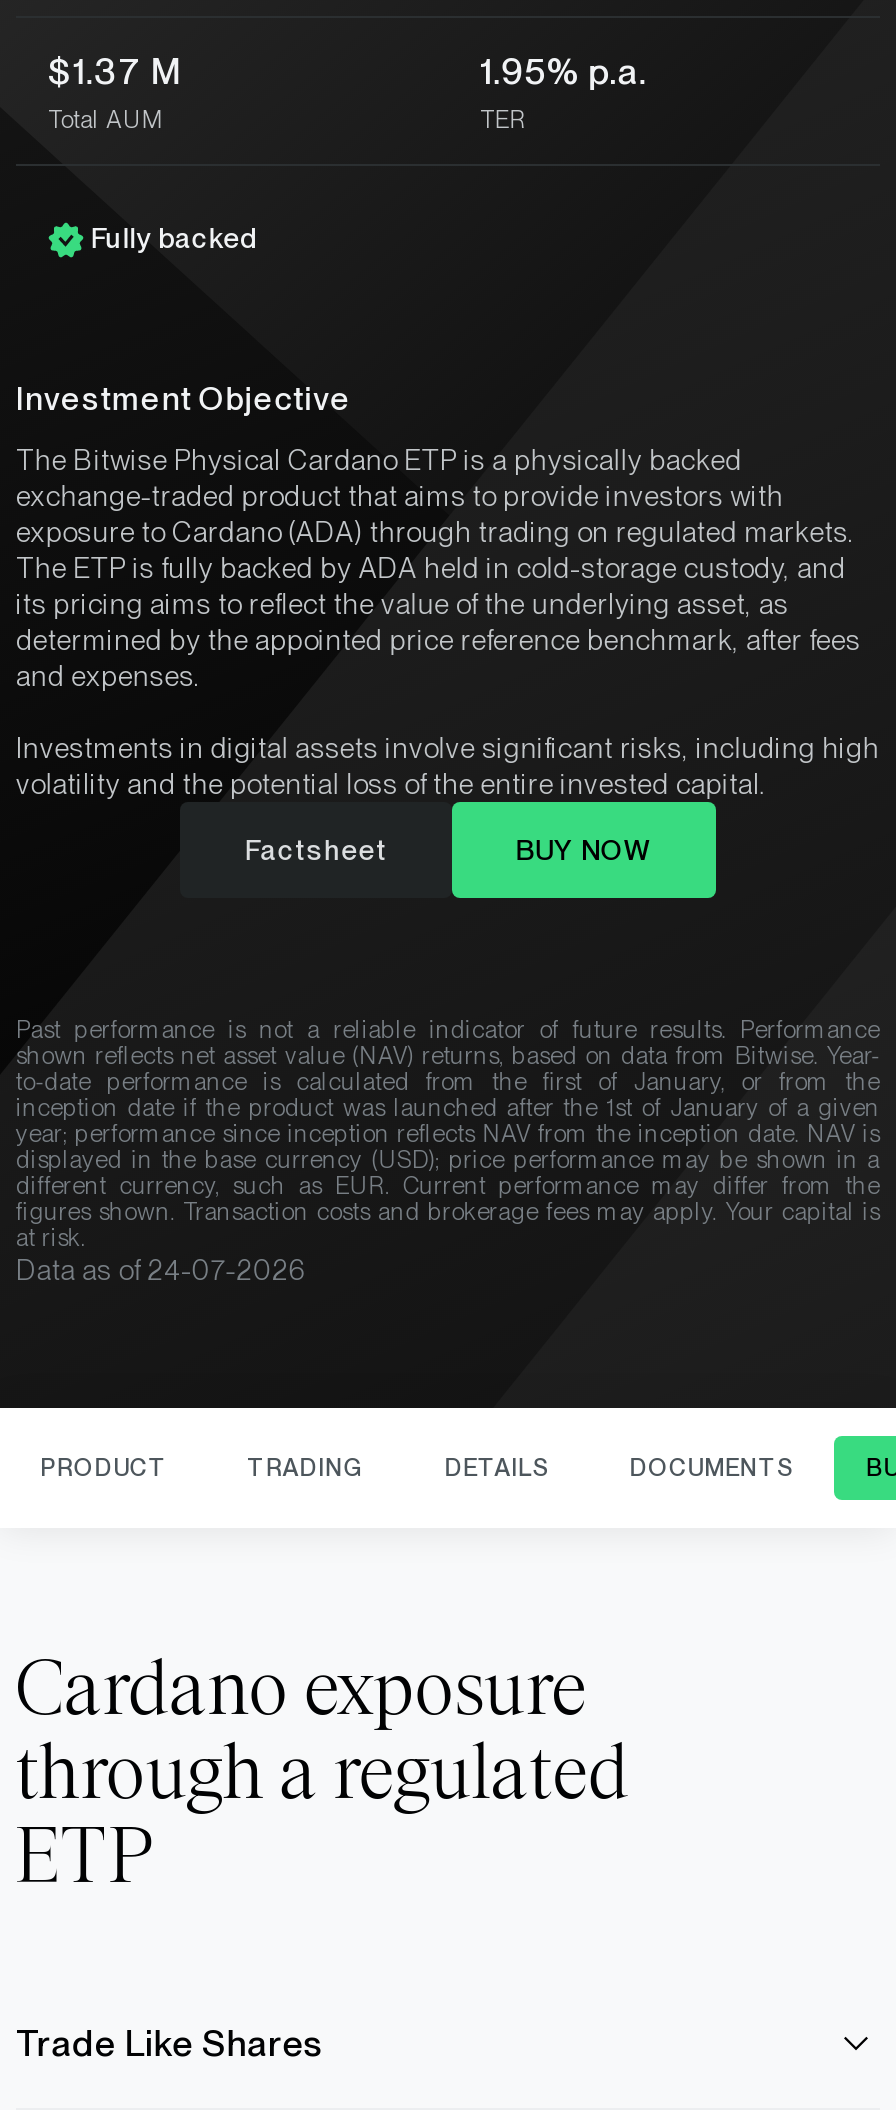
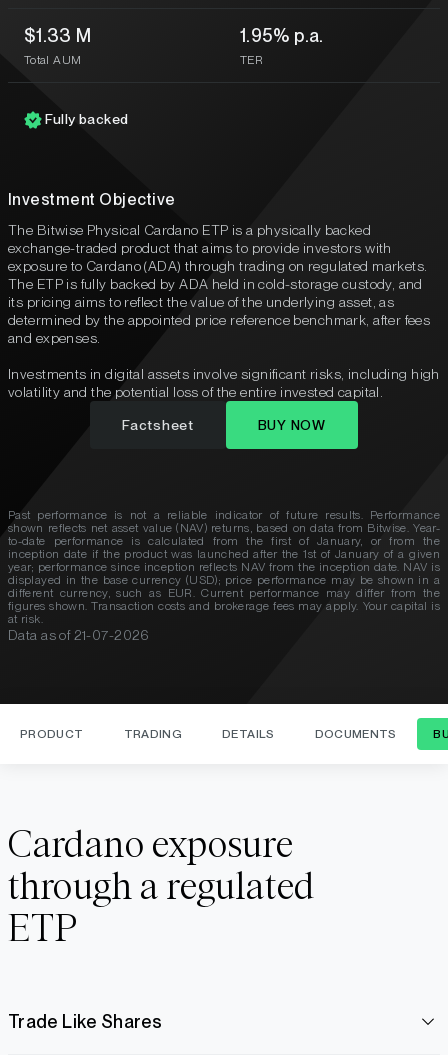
- $1.37 M
+ $1.33 M

- Data as of 24-07-2026
+ Data as of 21-07-2026
